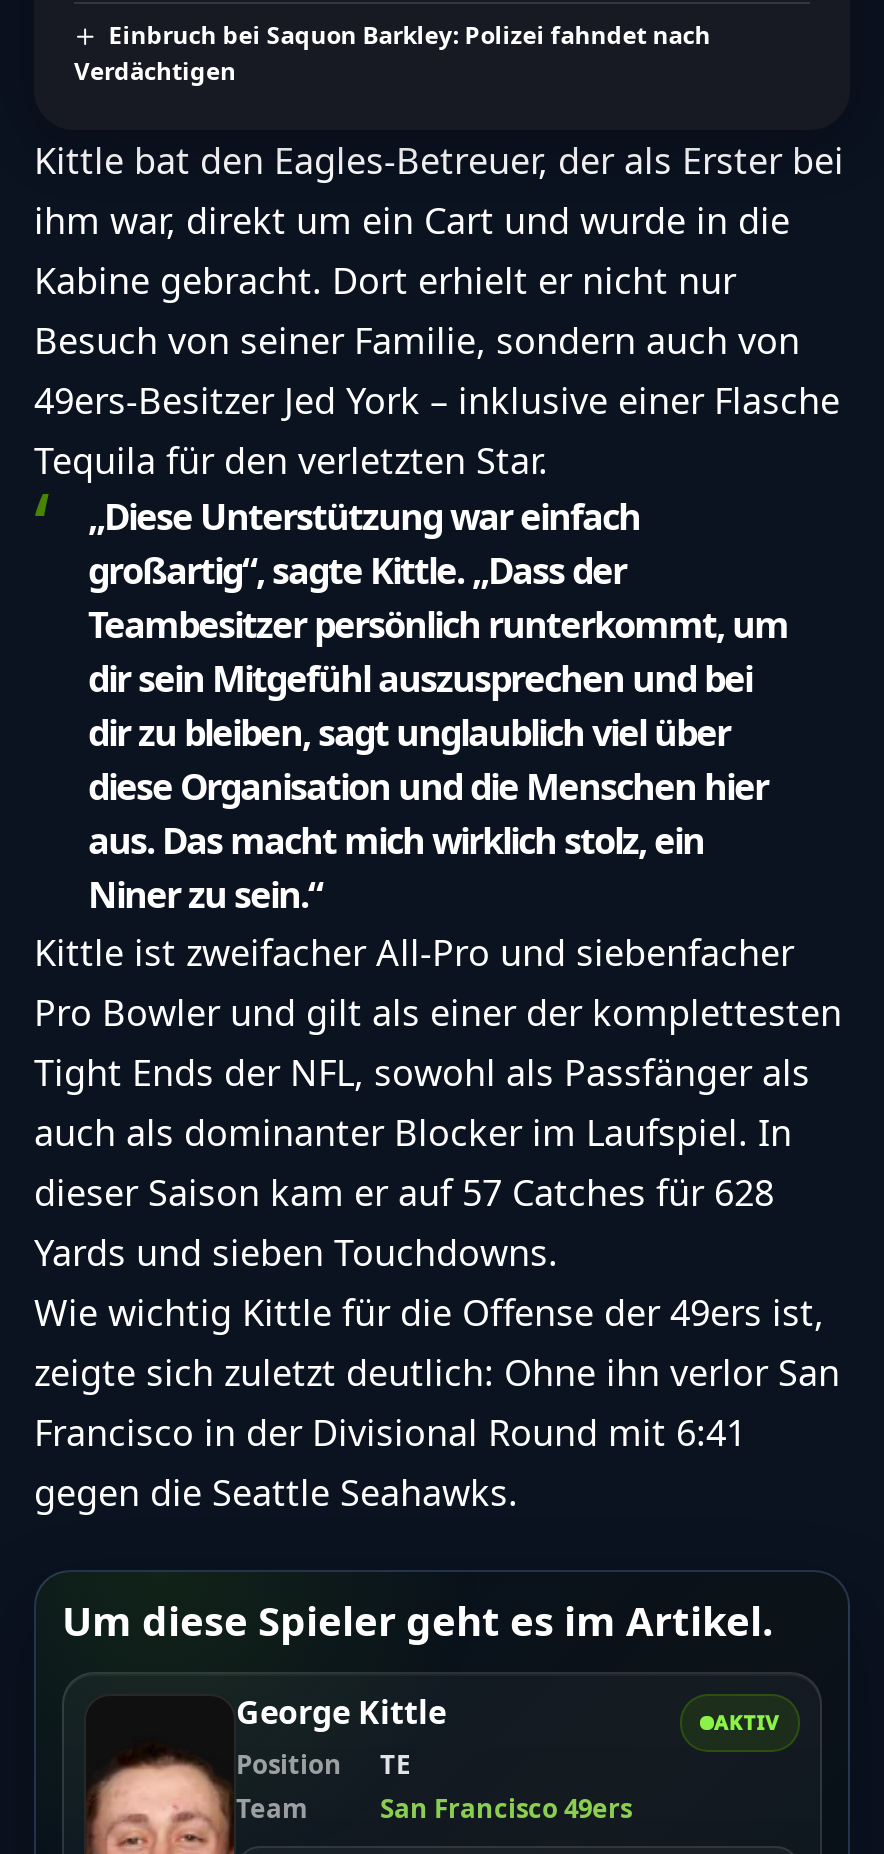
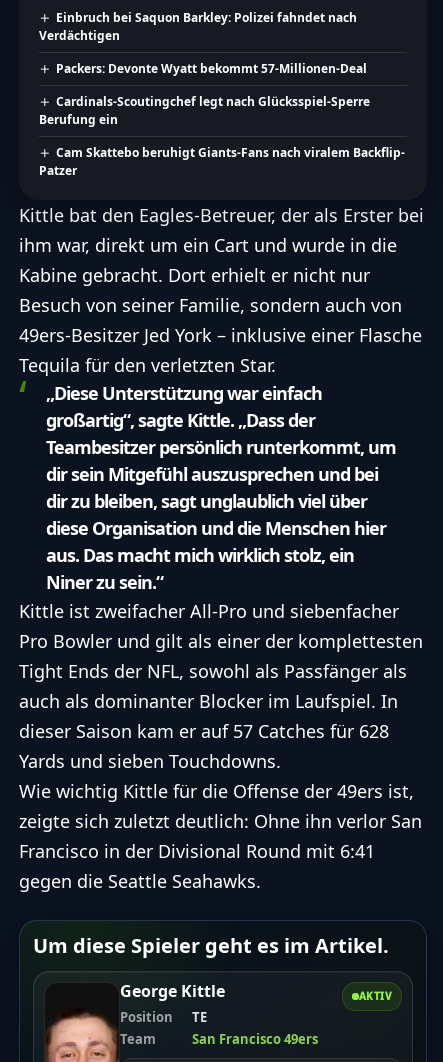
+ Packers: Devonte Wyatt bekommt 57-Millionen-Deal
+ Cardinals-Scoutingchef legt nach Glücksspiel-Sperre
+ Berufung ein
+ Cam Skattebo beruhigt Giants-Fans nach viralem Backflip-
+ Patzer
